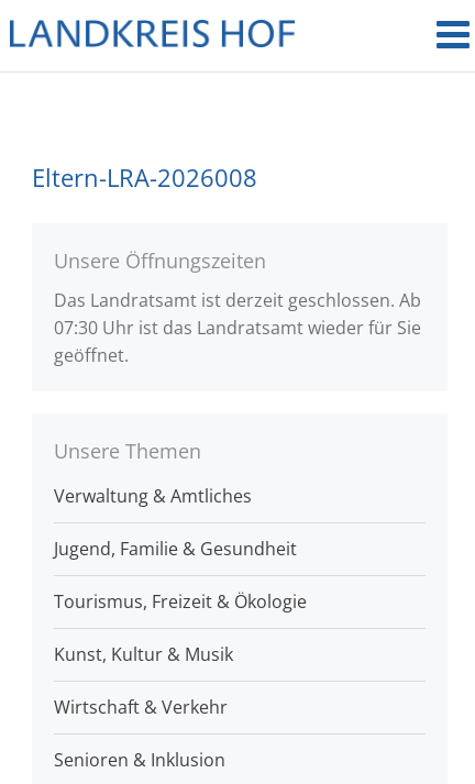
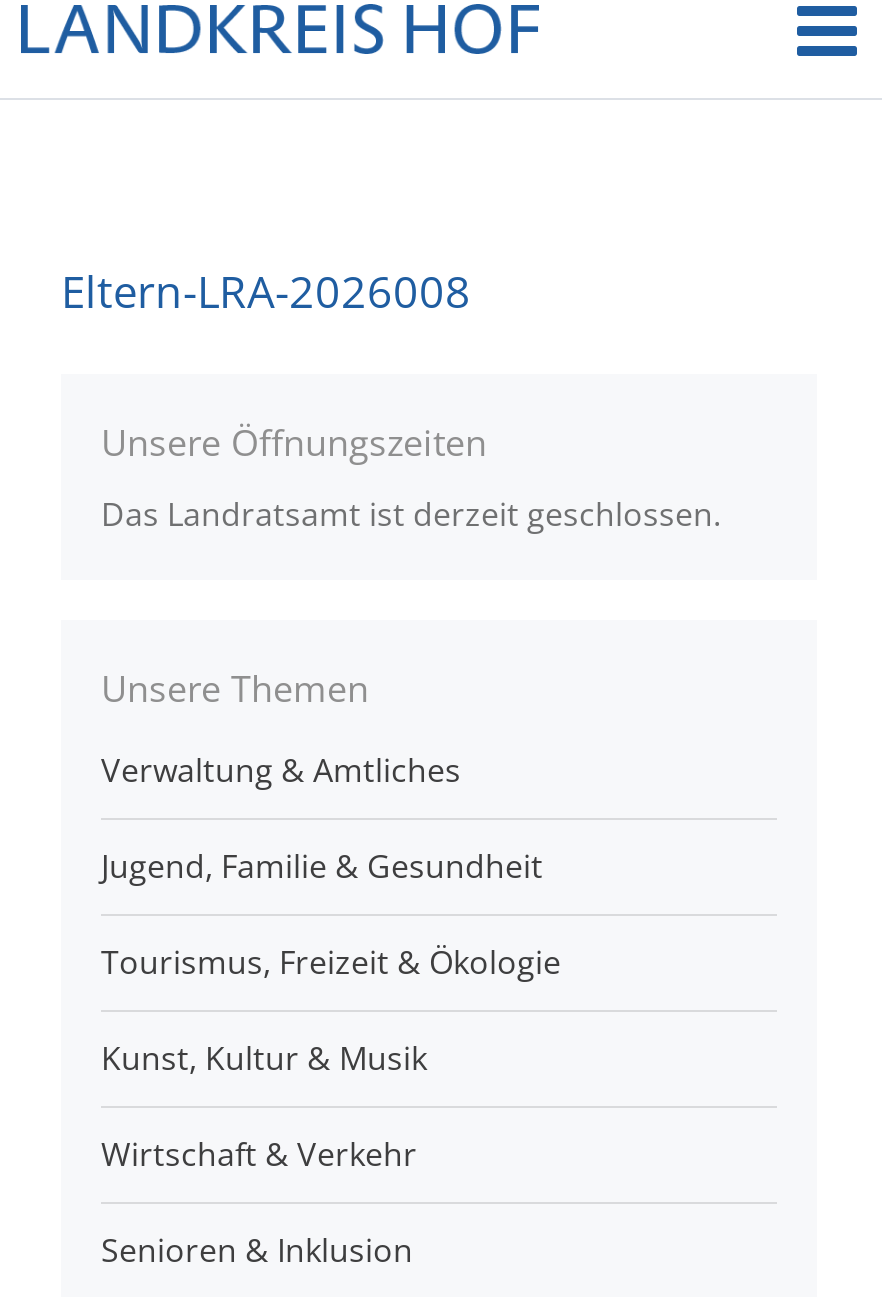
- Das Landratsamt ist derzeit geschlossen. Ab
- 07:30 Uhr ist das Landratsamt wieder für Sie
- geöffnet.
+ Das Landratsamt ist derzeit geschlossen.
